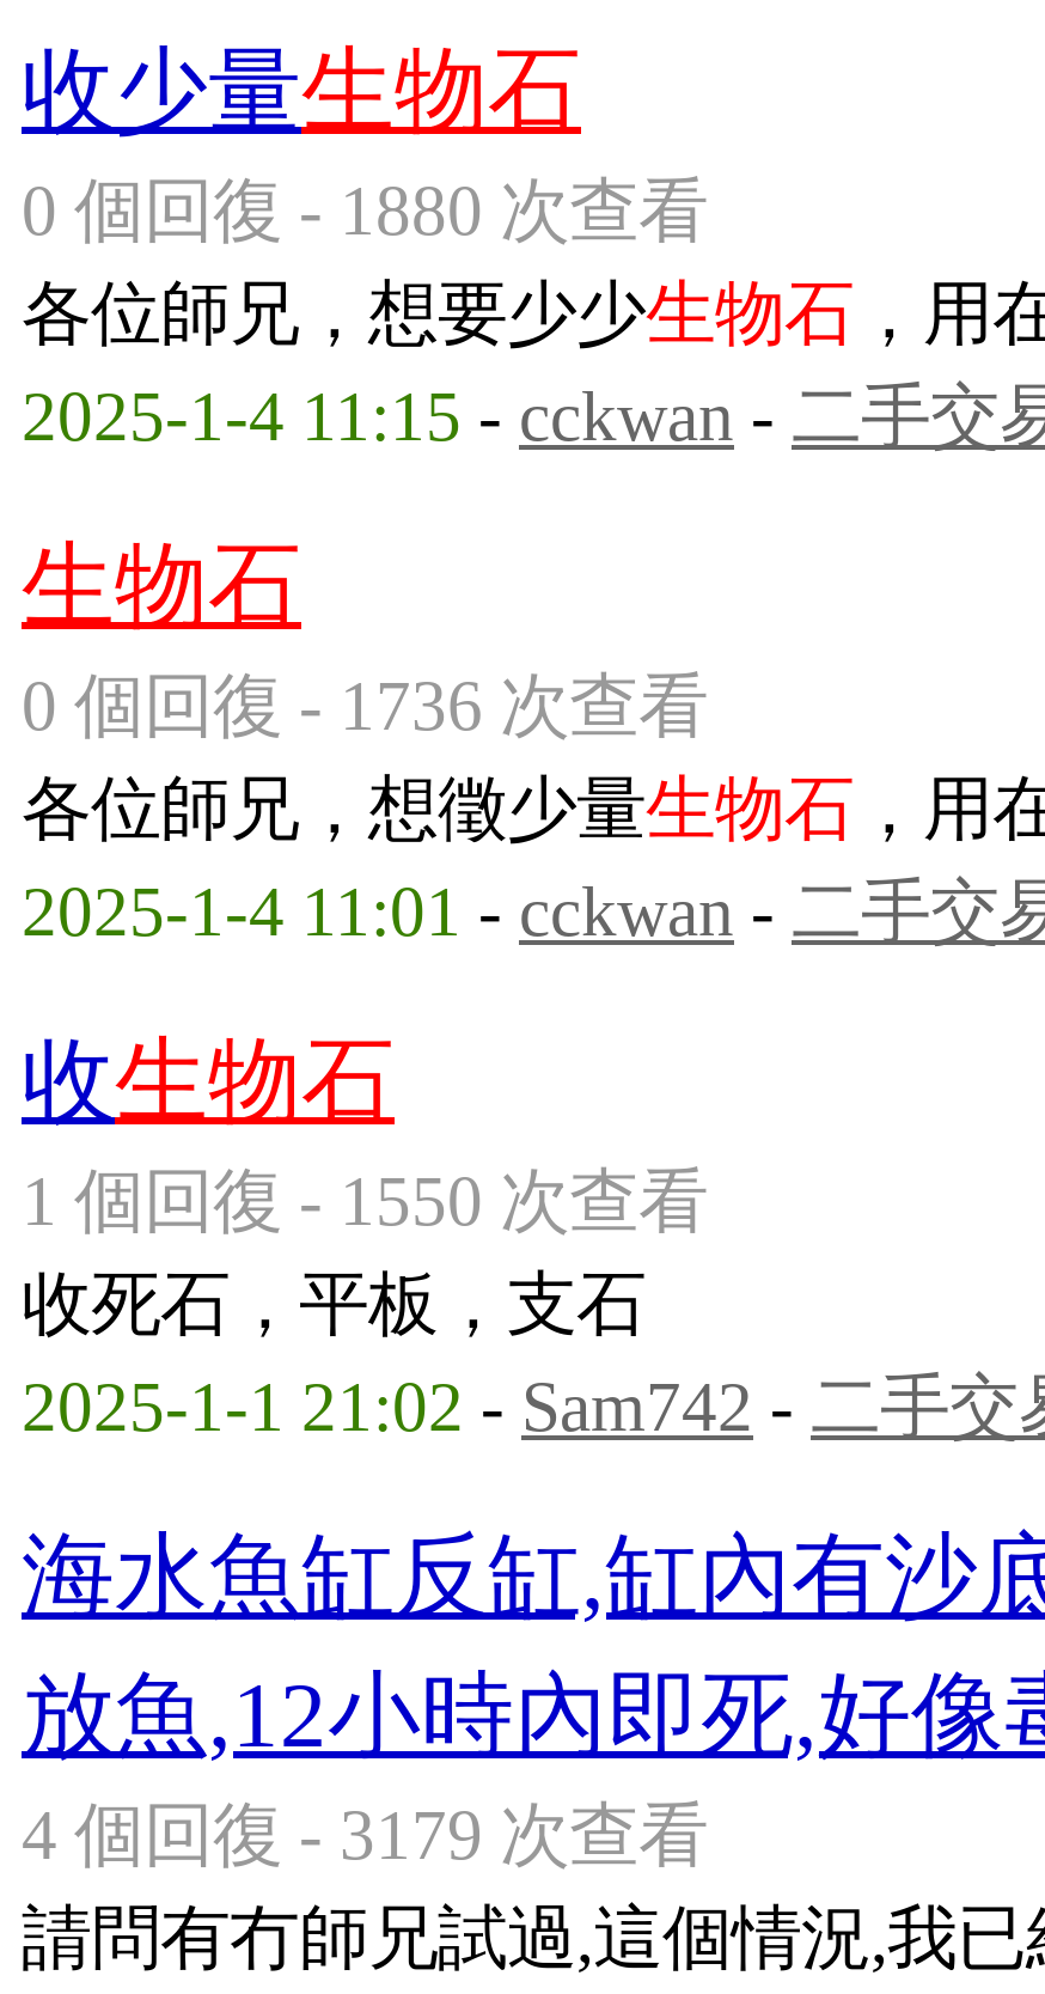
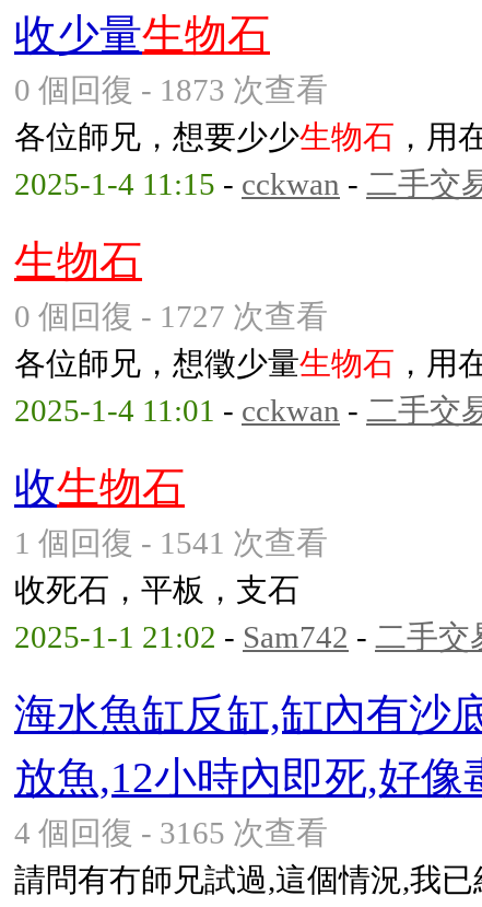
- 0 個回復 - 1880 次查看
+ 0 個回復 - 1873 次查看

- 0 個回復 - 1736 次查看
+ 0 個回復 - 1727 次查看

- 1 個回復 - 1550 次查看
+ 1 個回復 - 1541 次查看

- 4 個回復 - 3179 次查看
+ 4 個回復 - 3165 次查看
